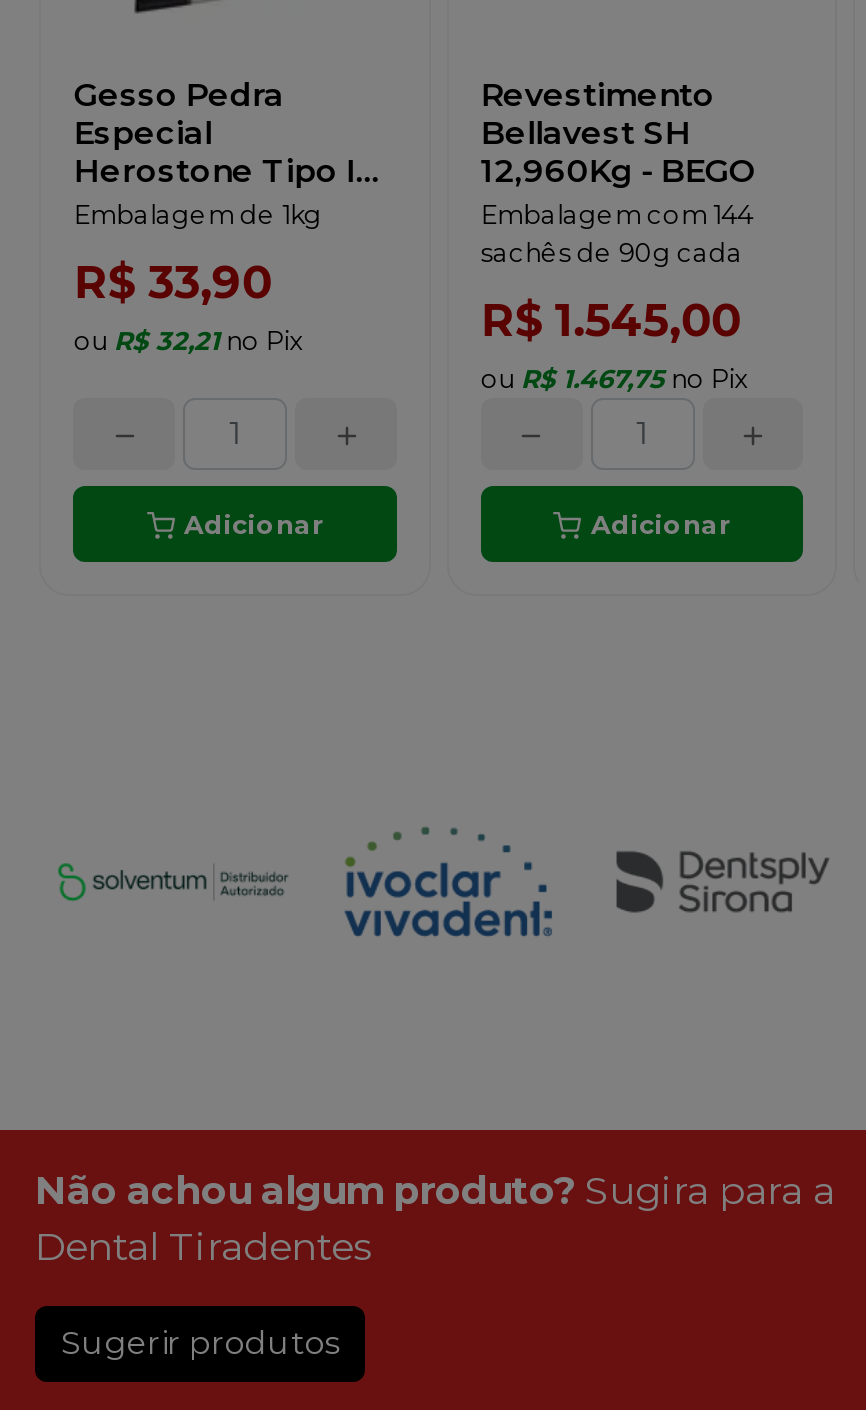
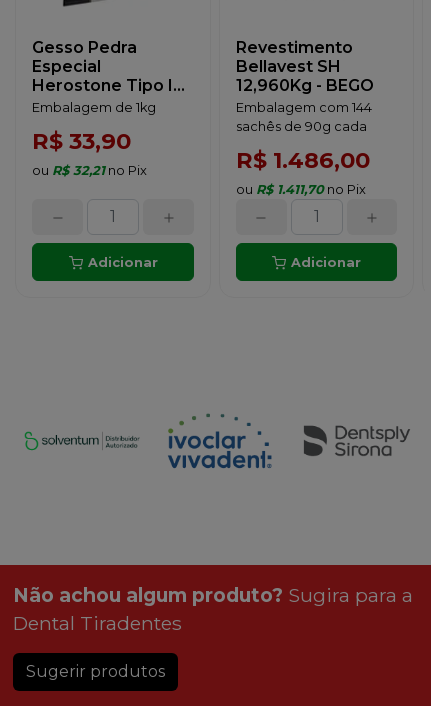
- R$ 1.545,00
+ R$ 1.486,00

- ou R$ 1.467,75 no Pix
+ ou R$ 1.411,70 no Pix
